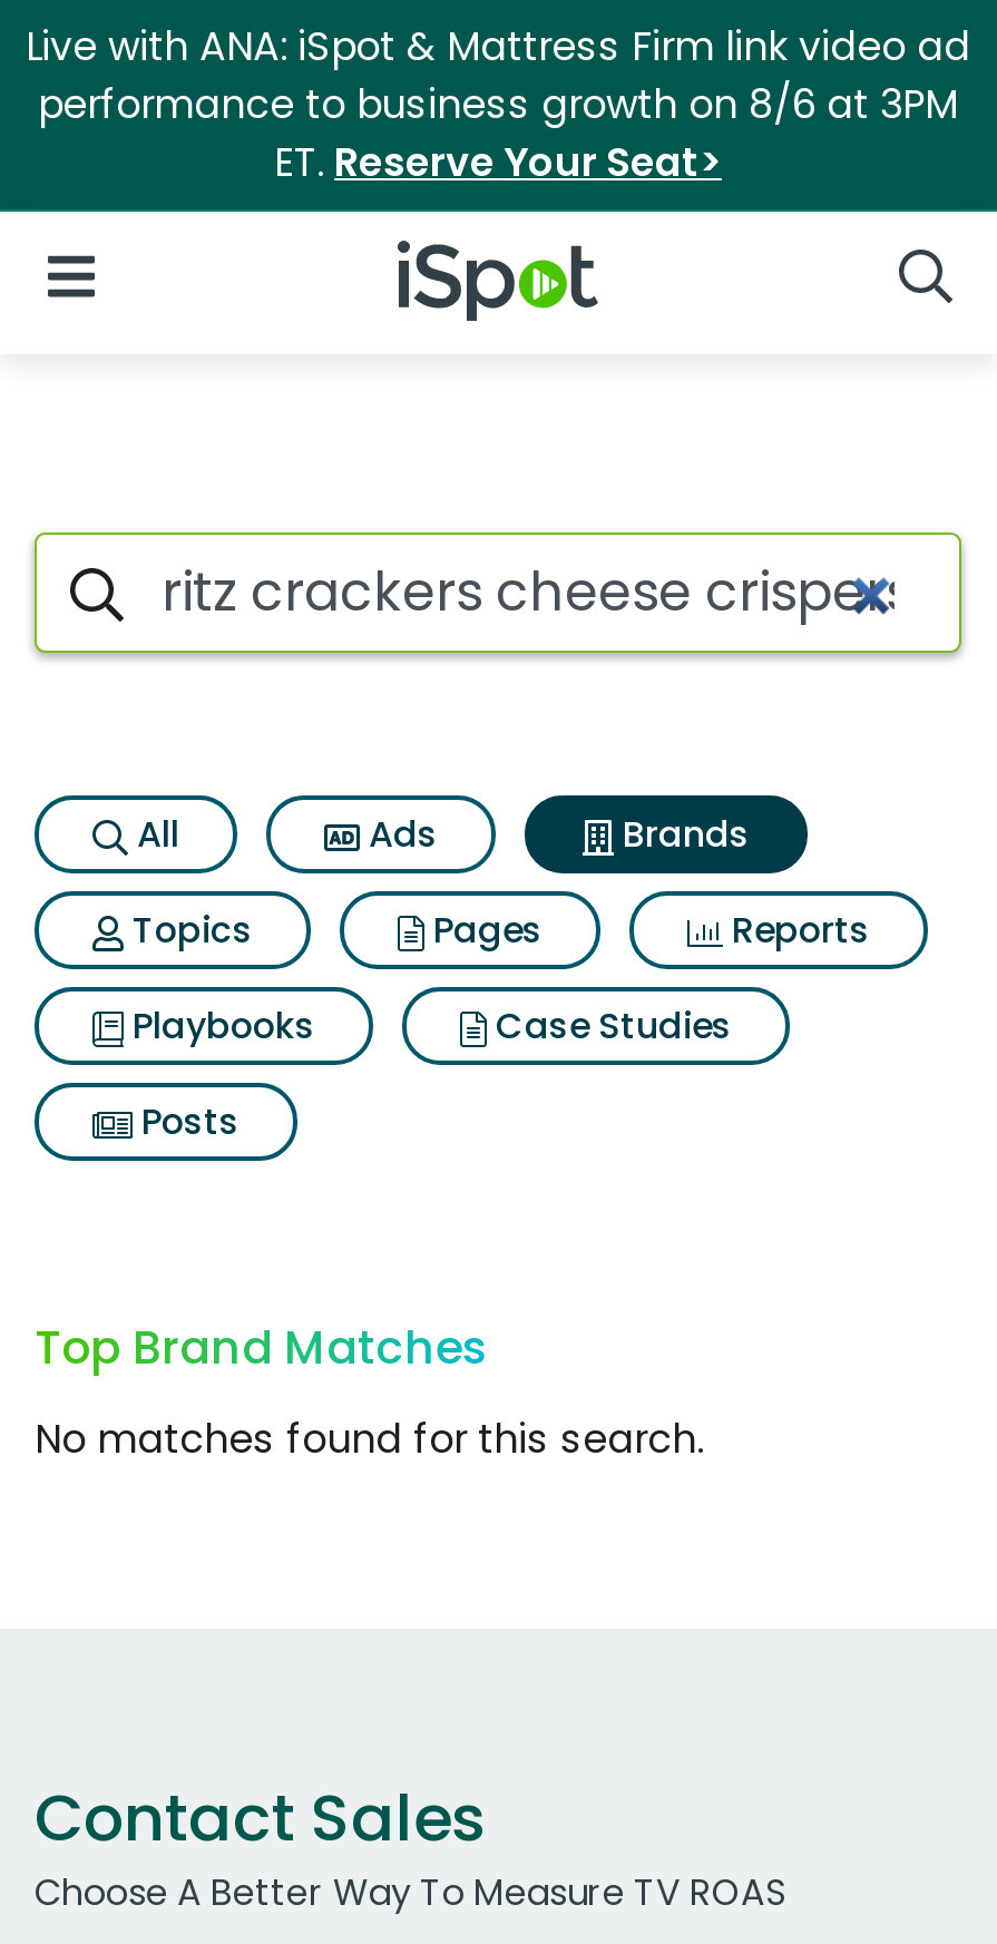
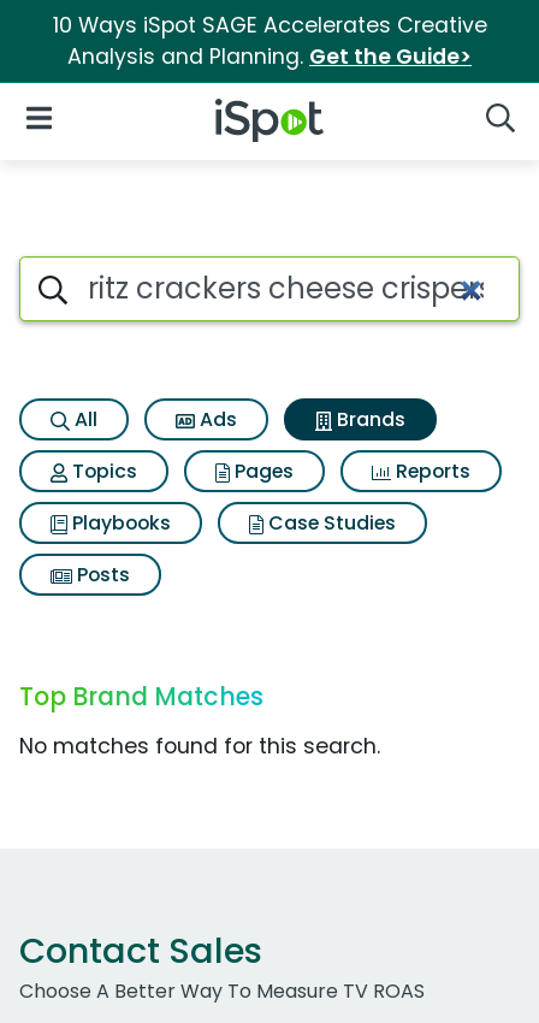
- Live with ANA: iSpot & Mattress Firm link video ad
- performance to business growth on 8/6 at 3PM
- ET. Reserve Your Seat>
+ 10 Ways iSpot SAGE Accelerates Creative
+ Analysis and Planning. Get the Guide>
